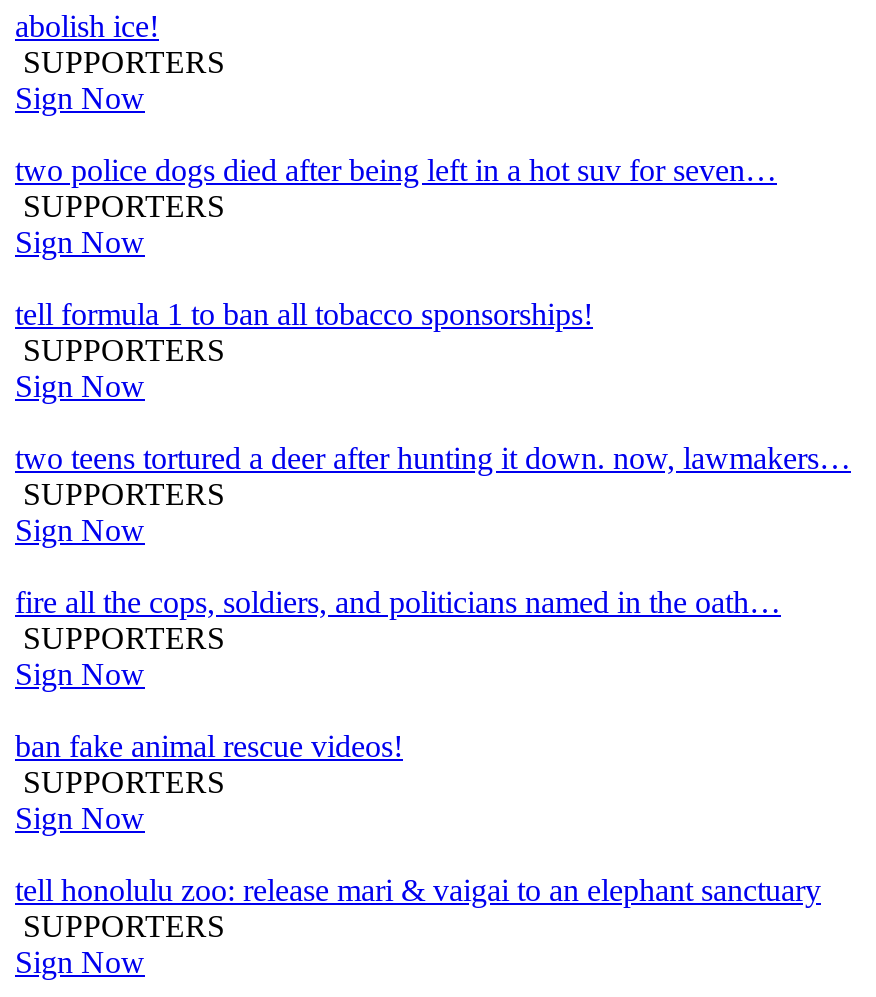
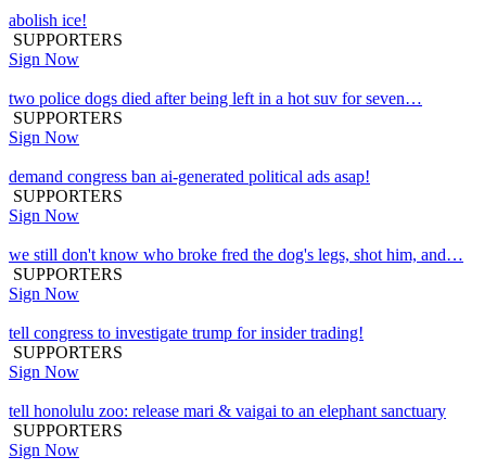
- tell formula 1 to ban all tobacco sponsorships!
+ demand congress ban ai-generated political ads asap!

- two teens tortured a deer after hunting it down. now, lawmakers…
+ we still don't know who broke fred the dog's legs, shot him, and…

- fire all the cops, soldiers, and politicians named in the oath…
- SUPPORTERS
- Sign Now
- ban fake animal rescue videos!
+ tell congress to investigate trump for insider trading!
